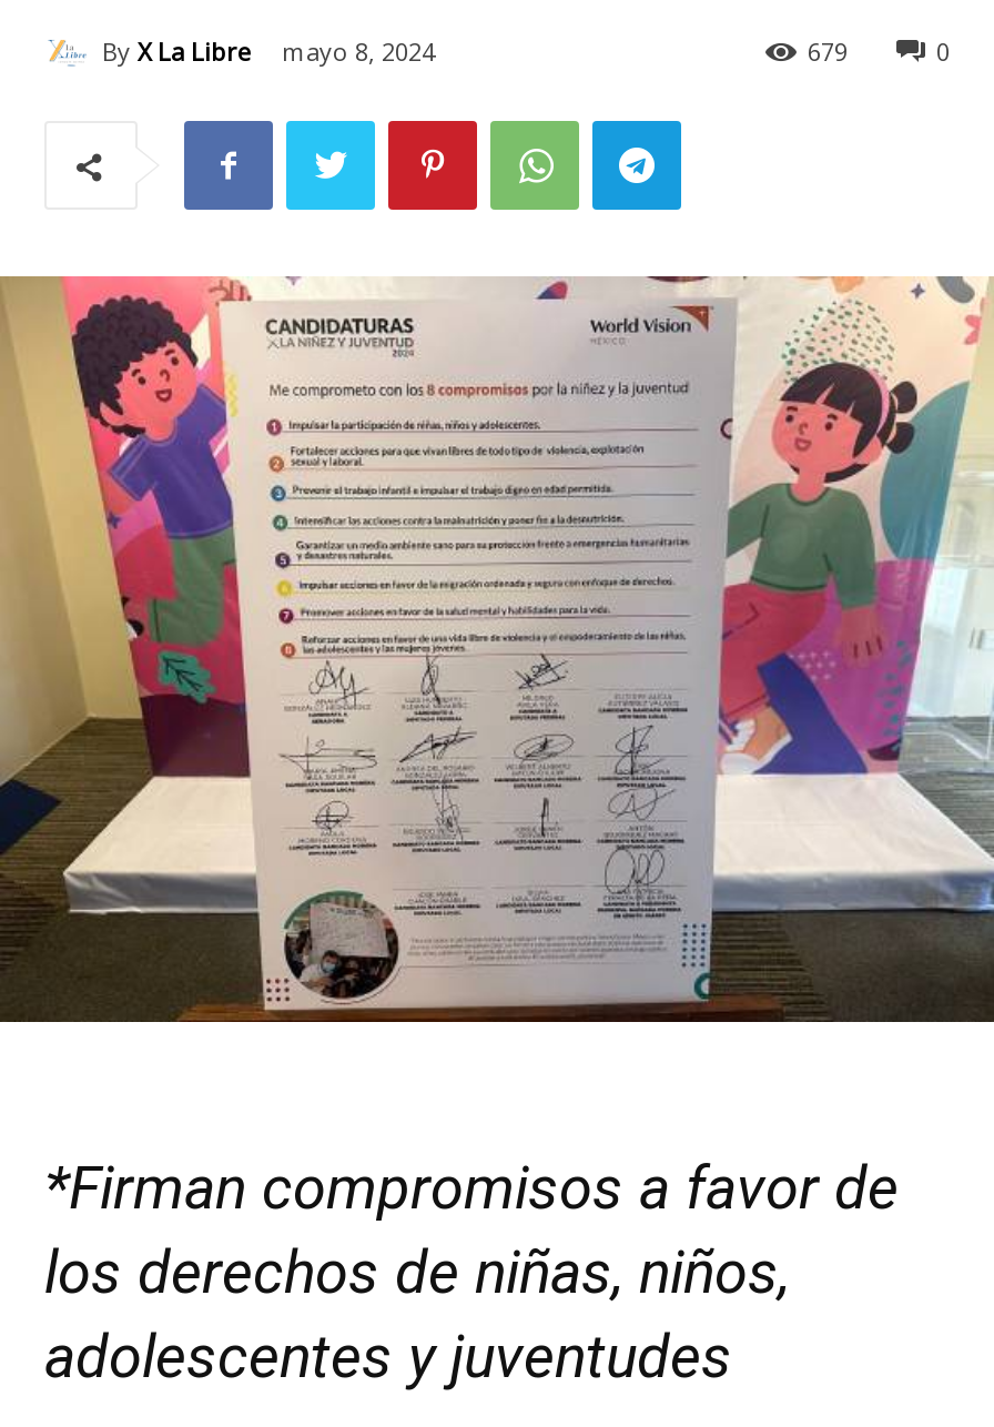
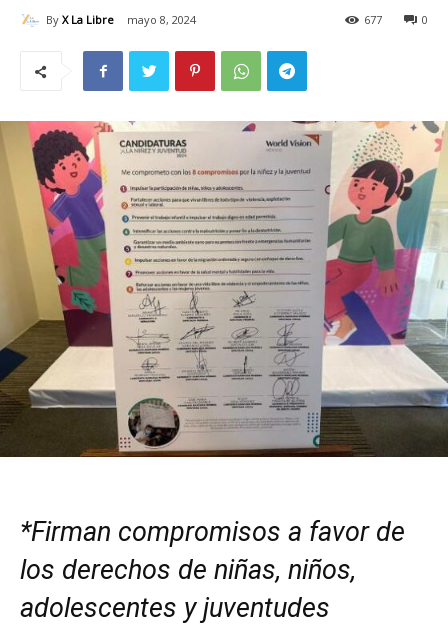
- 679
+ 677
